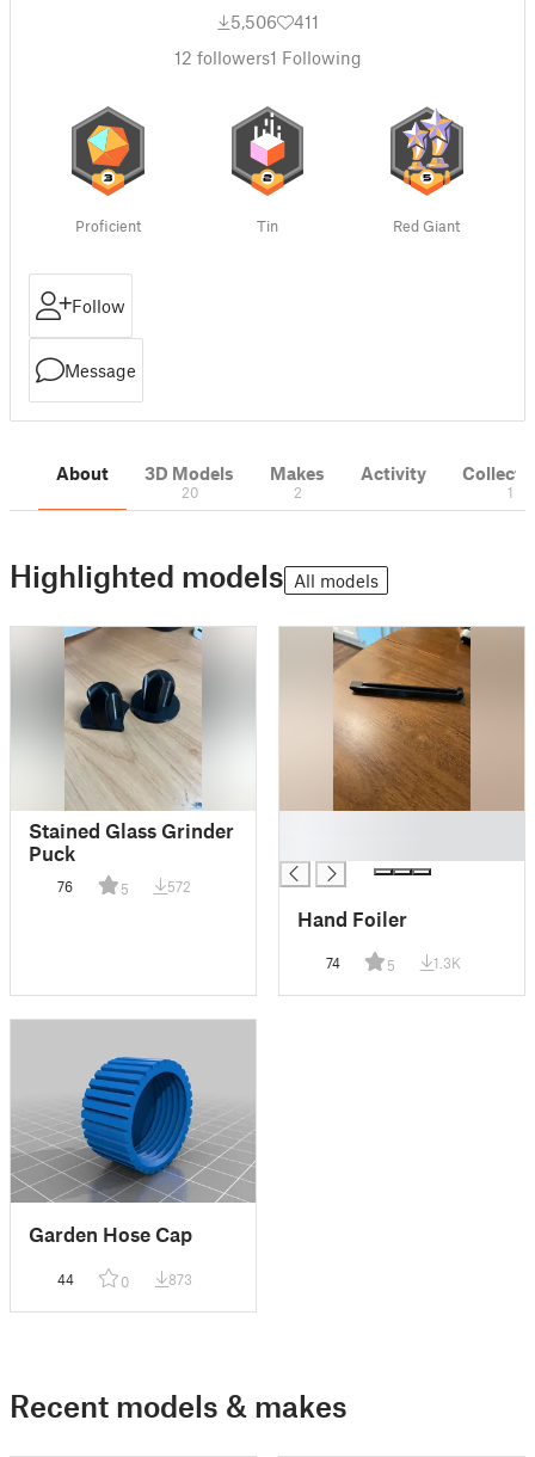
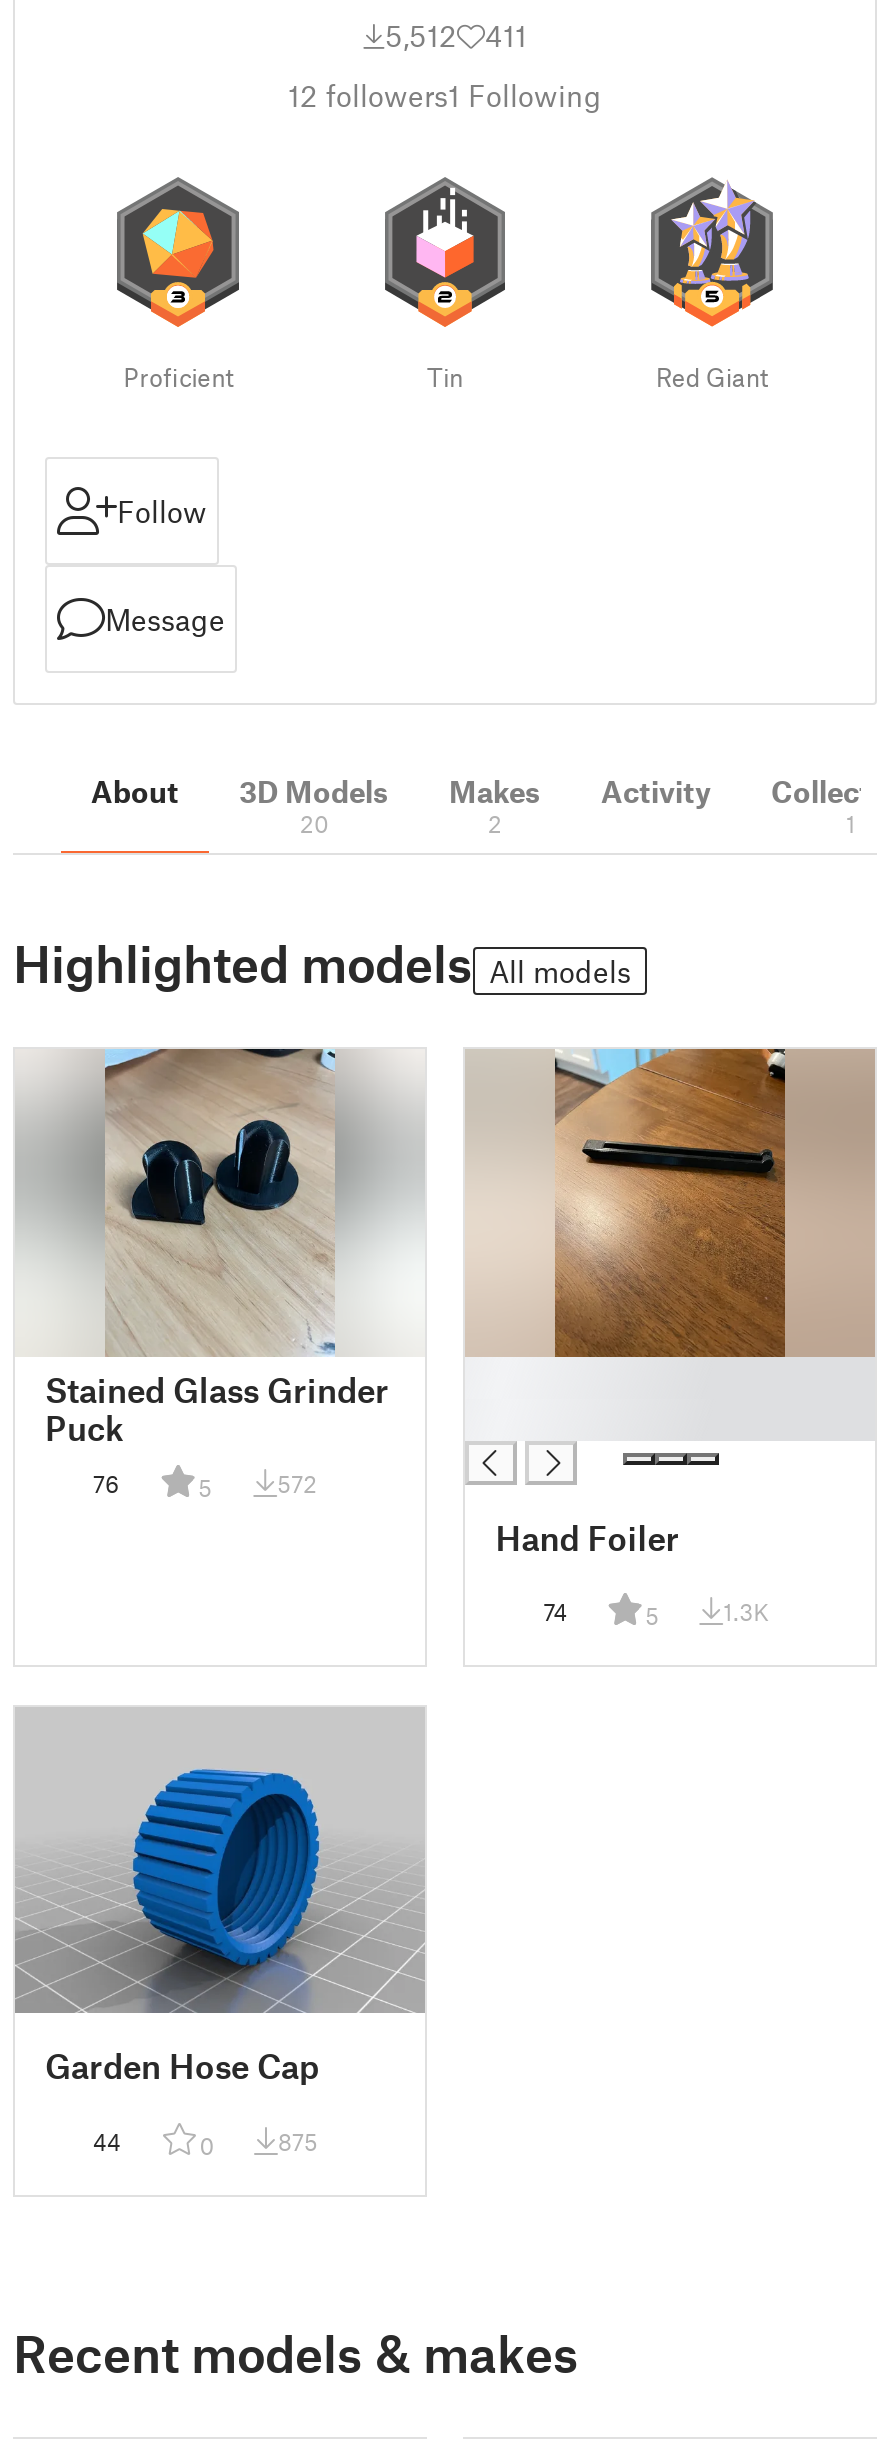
- 5,506 411
+ 5,512 411

- 873
+ 875
